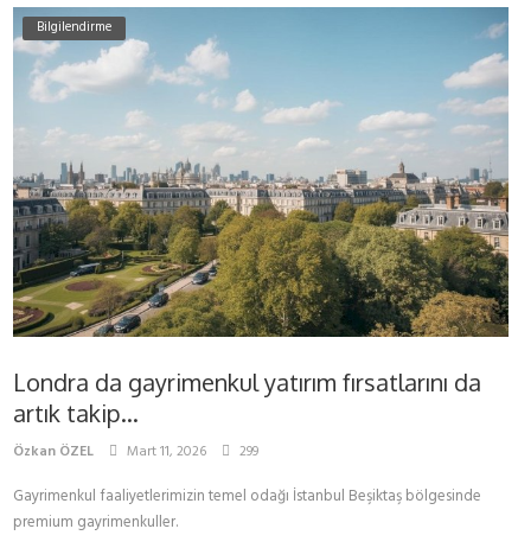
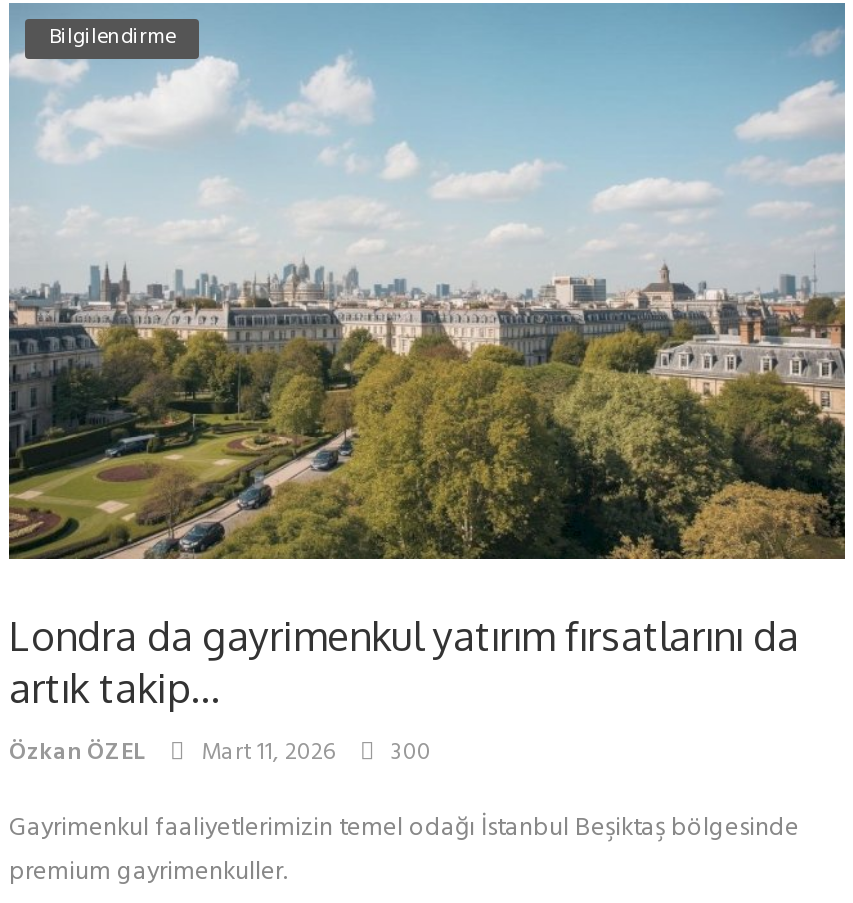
- Özkan ÖZEL Mart 11, 2026 299
+ Özkan ÖZEL Mart 11, 2026 300
